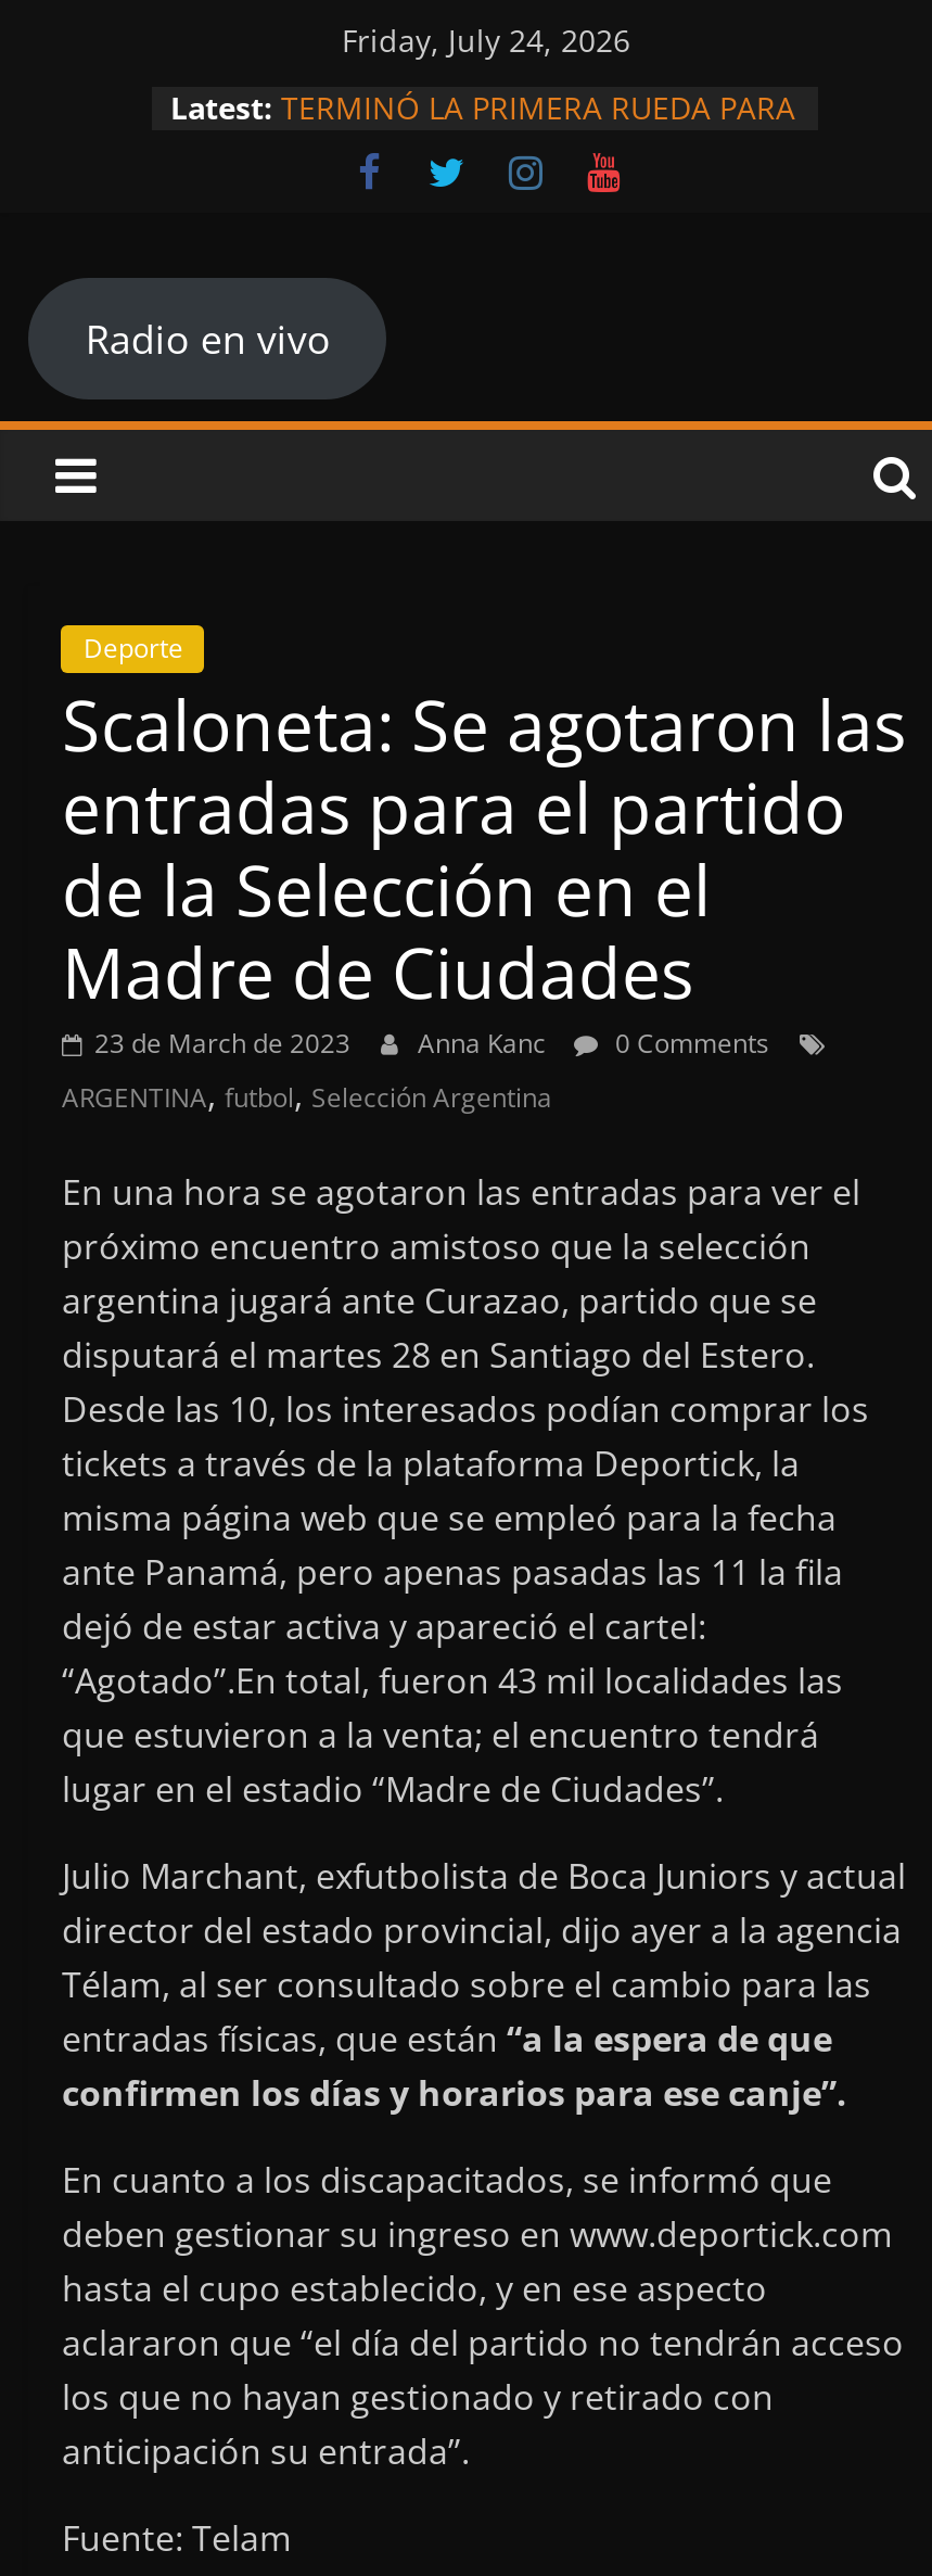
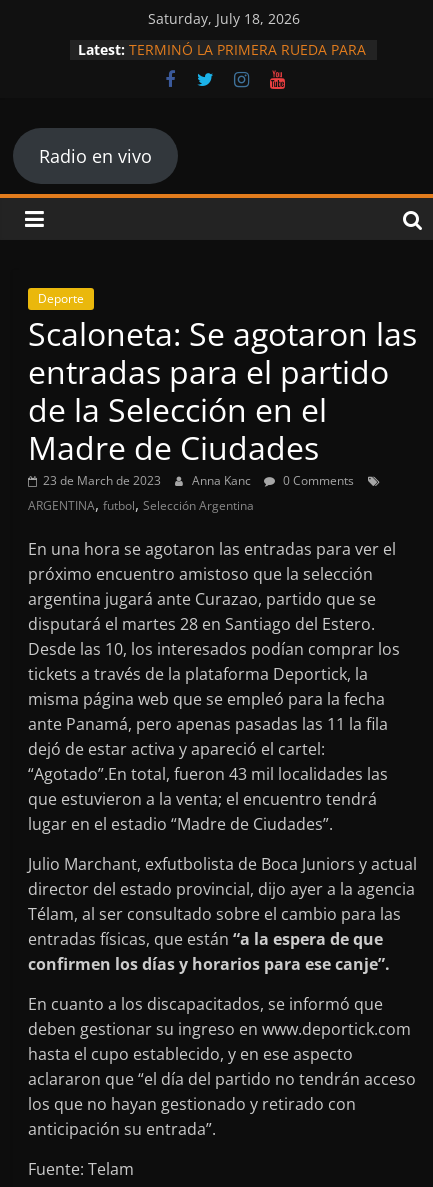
- Friday, July 24, 2026
+ Saturday, July 18, 2026
